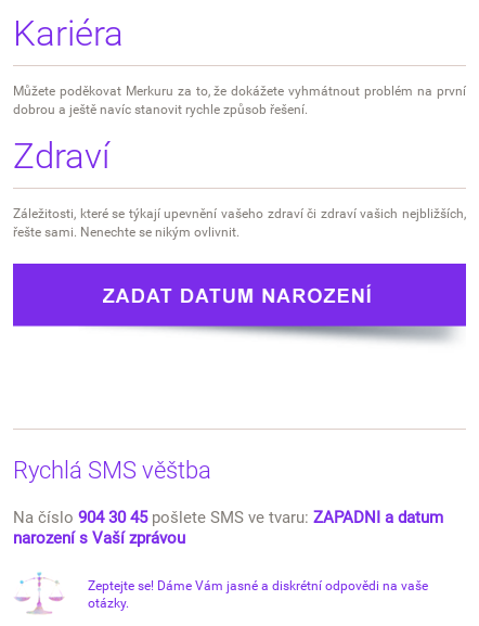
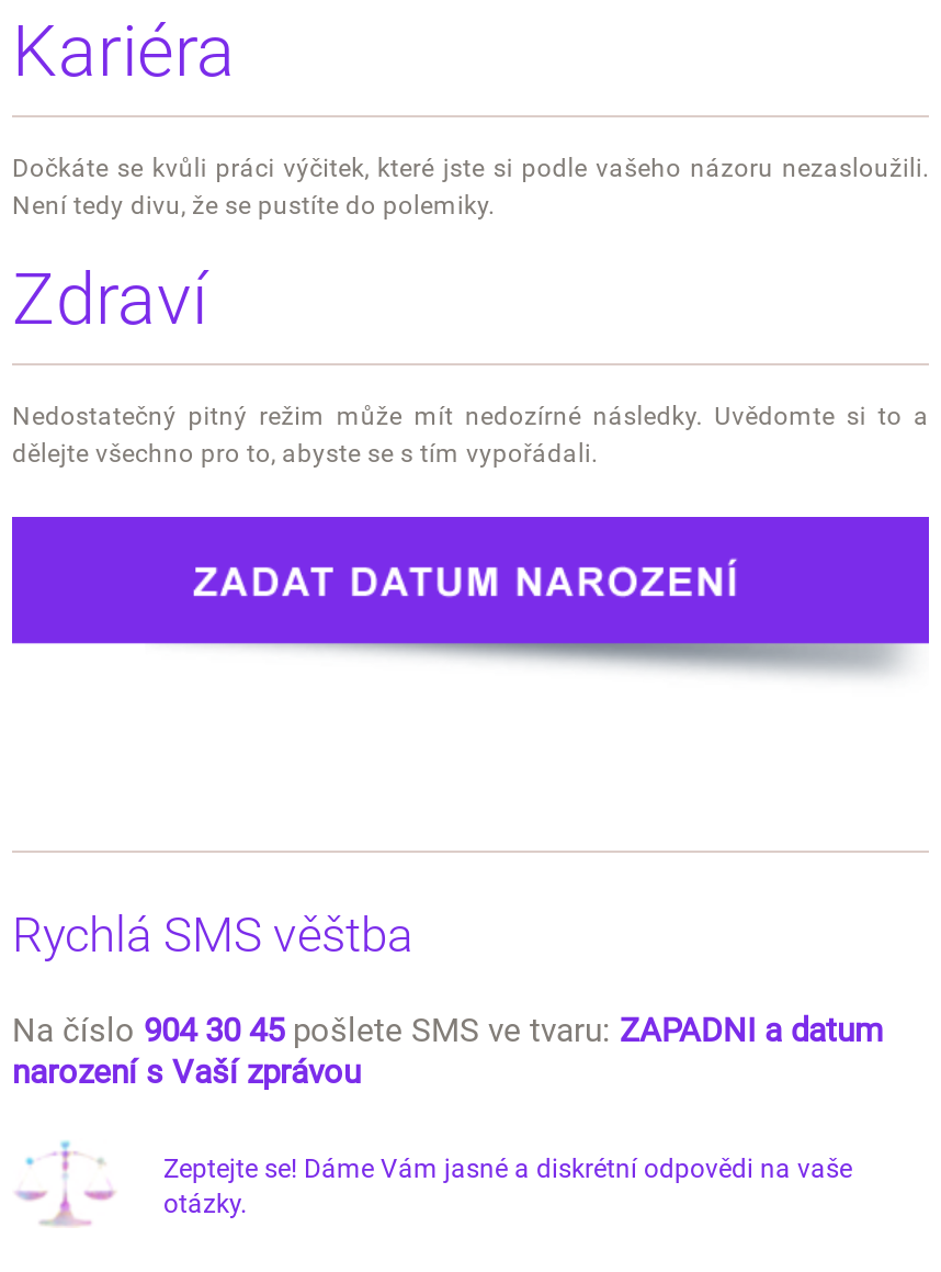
- Můžete poděkovat Merkuru za to, že dokážete vyhmátnout problém na první
- dobrou a ještě navíc stanovit rychle způsob řešení.
+ Dočkáte se kvůli práci výčitek, které jste si podle vašeho názoru nezasloužili.
+ Není tedy divu, že se pustíte do polemiky.

- Záležitosti, které se týkají upevnění vašeho zdraví či zdraví vašich nejbližších,
- řešte sami. Nenechte se nikým ovlivnit.
+ Nedostatečný pitný režim může mít nedozírné následky. Uvědomte si to a
+ dělejte všechno pro to, abyste se s tím vypořádali.
